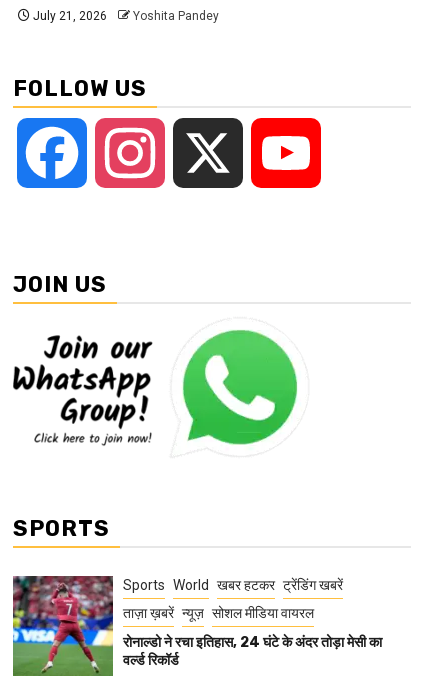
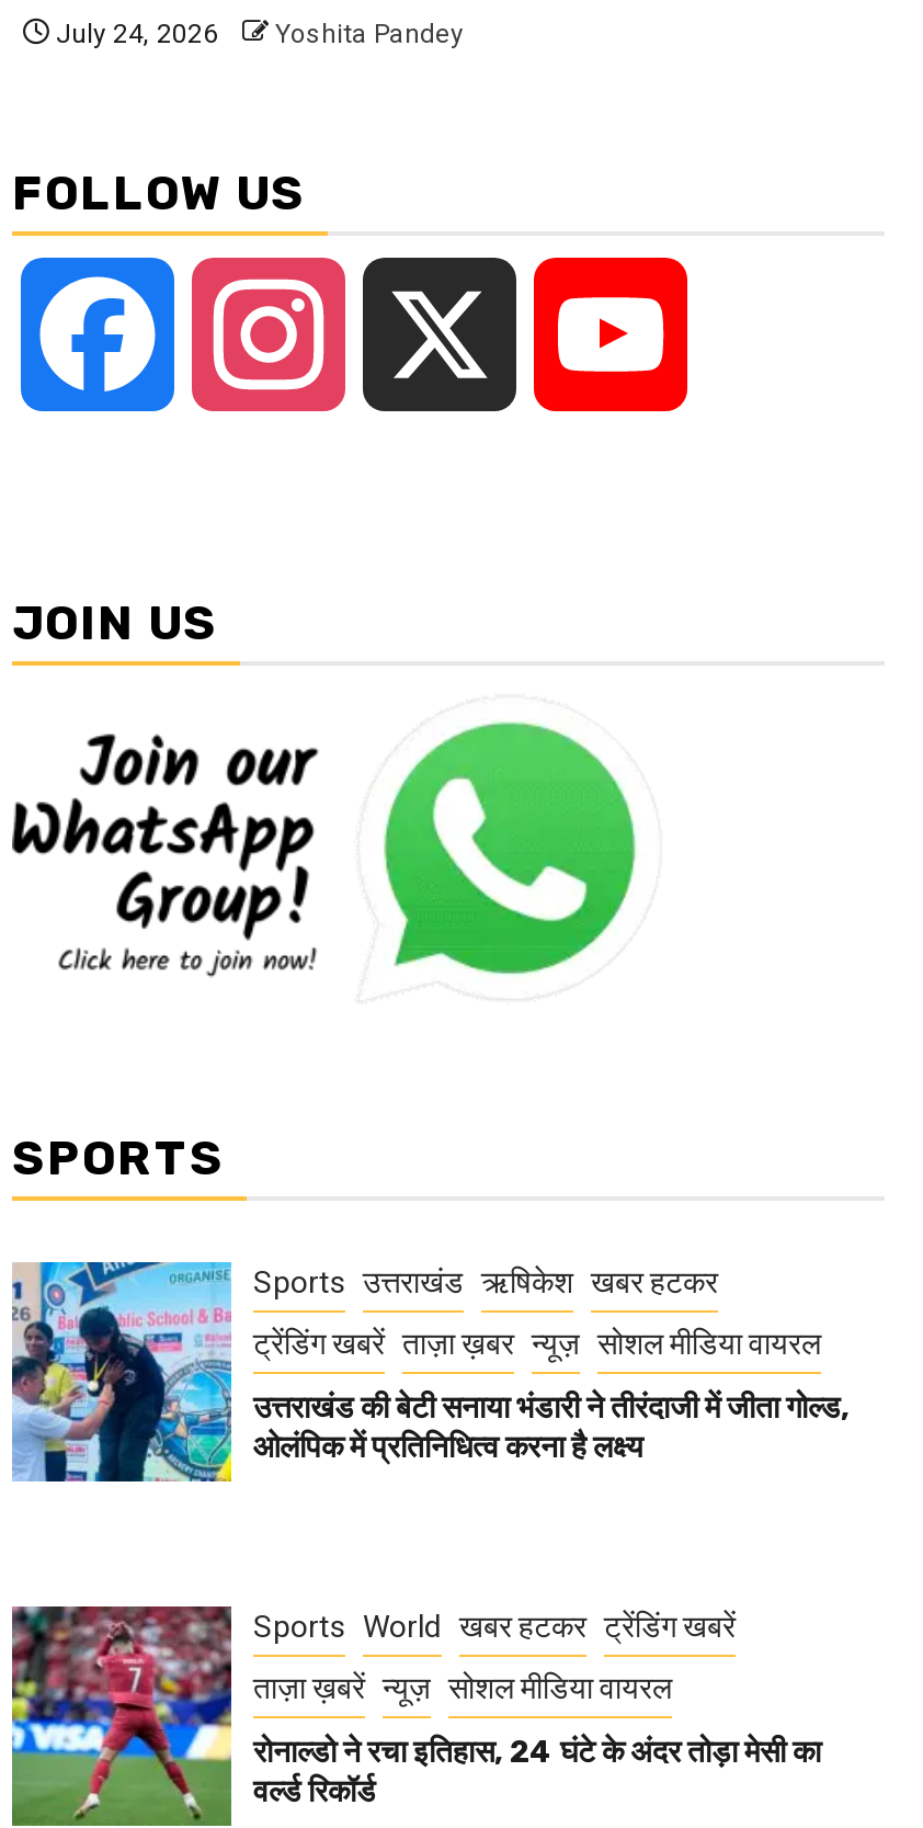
- July 21, 2026 Yoshita Pandey
+ July 24, 2026 Yoshita Pandey

+ [image]
+ Sports उत्तराखंड ऋषिकेश खबर हटकर
+ ट्रेंडिंग खबरें ताज़ा ख़बर न्यूज़ सोशल मीडिया वायरल
+ उत्तराखंड की बेटी सनाया भंडारी ने तीरंदाजी में जीता गोल्ड,
+ ओलंपिक में प्रतिनिधित्व करना है लक्ष्य
